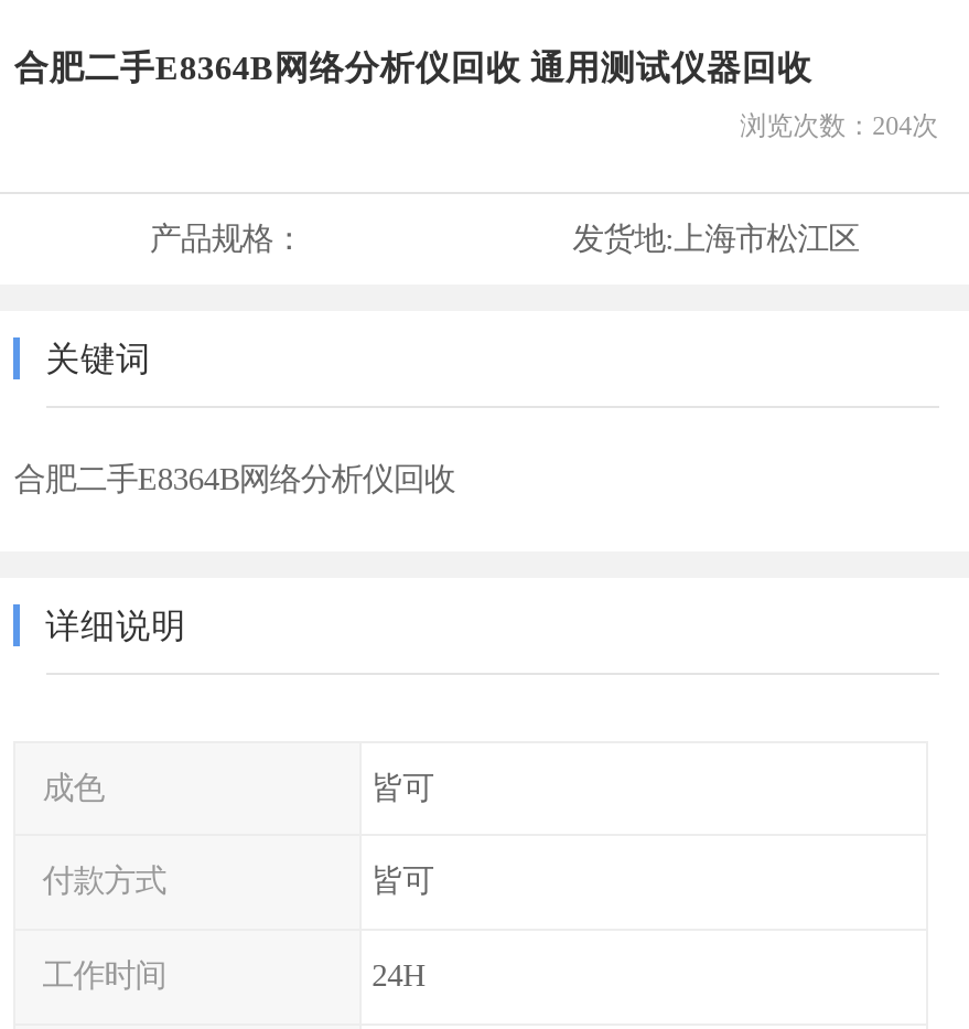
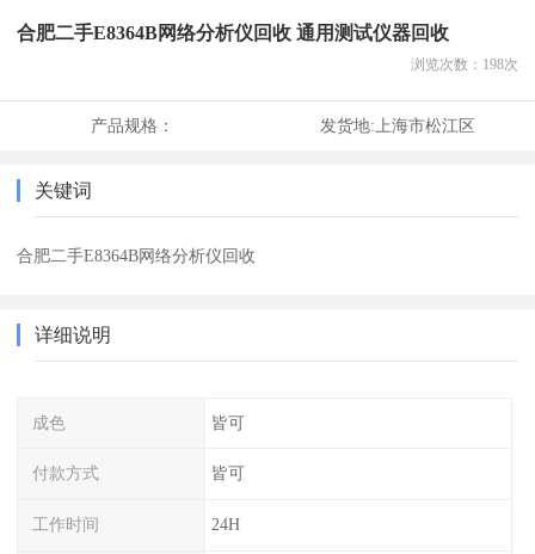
- 浏览次数：204次
+ 浏览次数：198次
